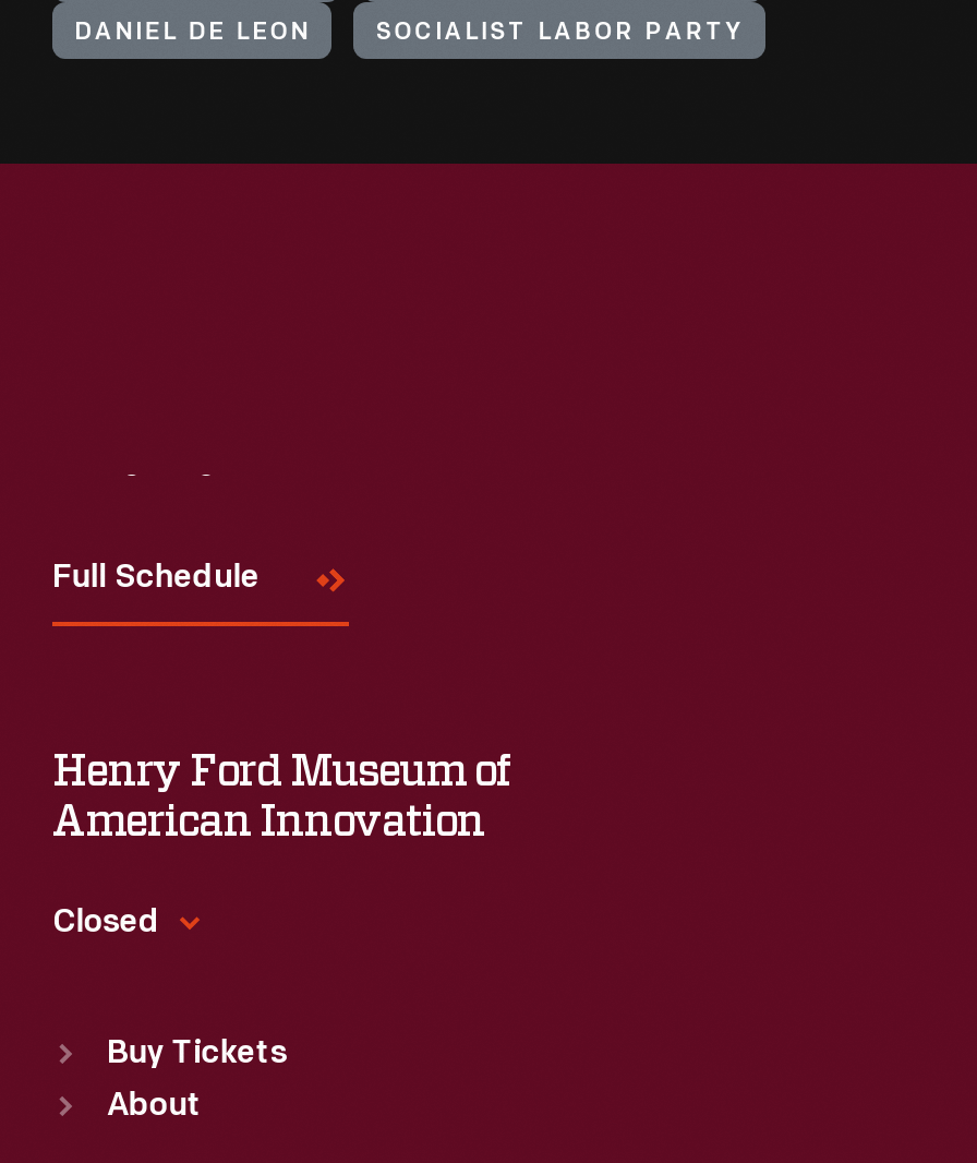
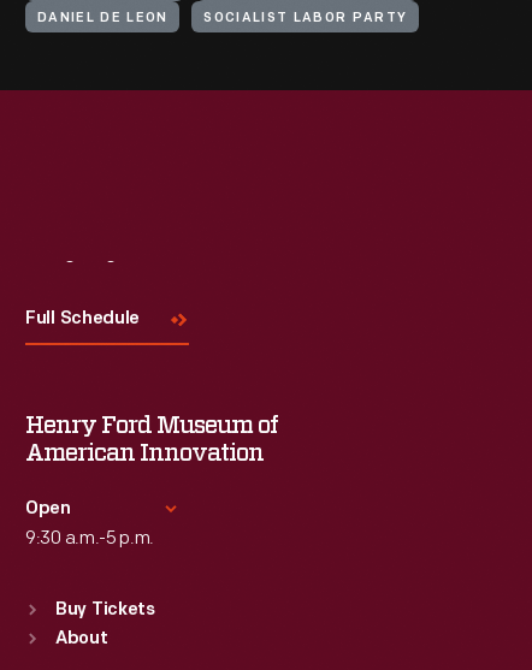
- Closed
+ Open
+ 9:30 a.m.-5 p.m.
